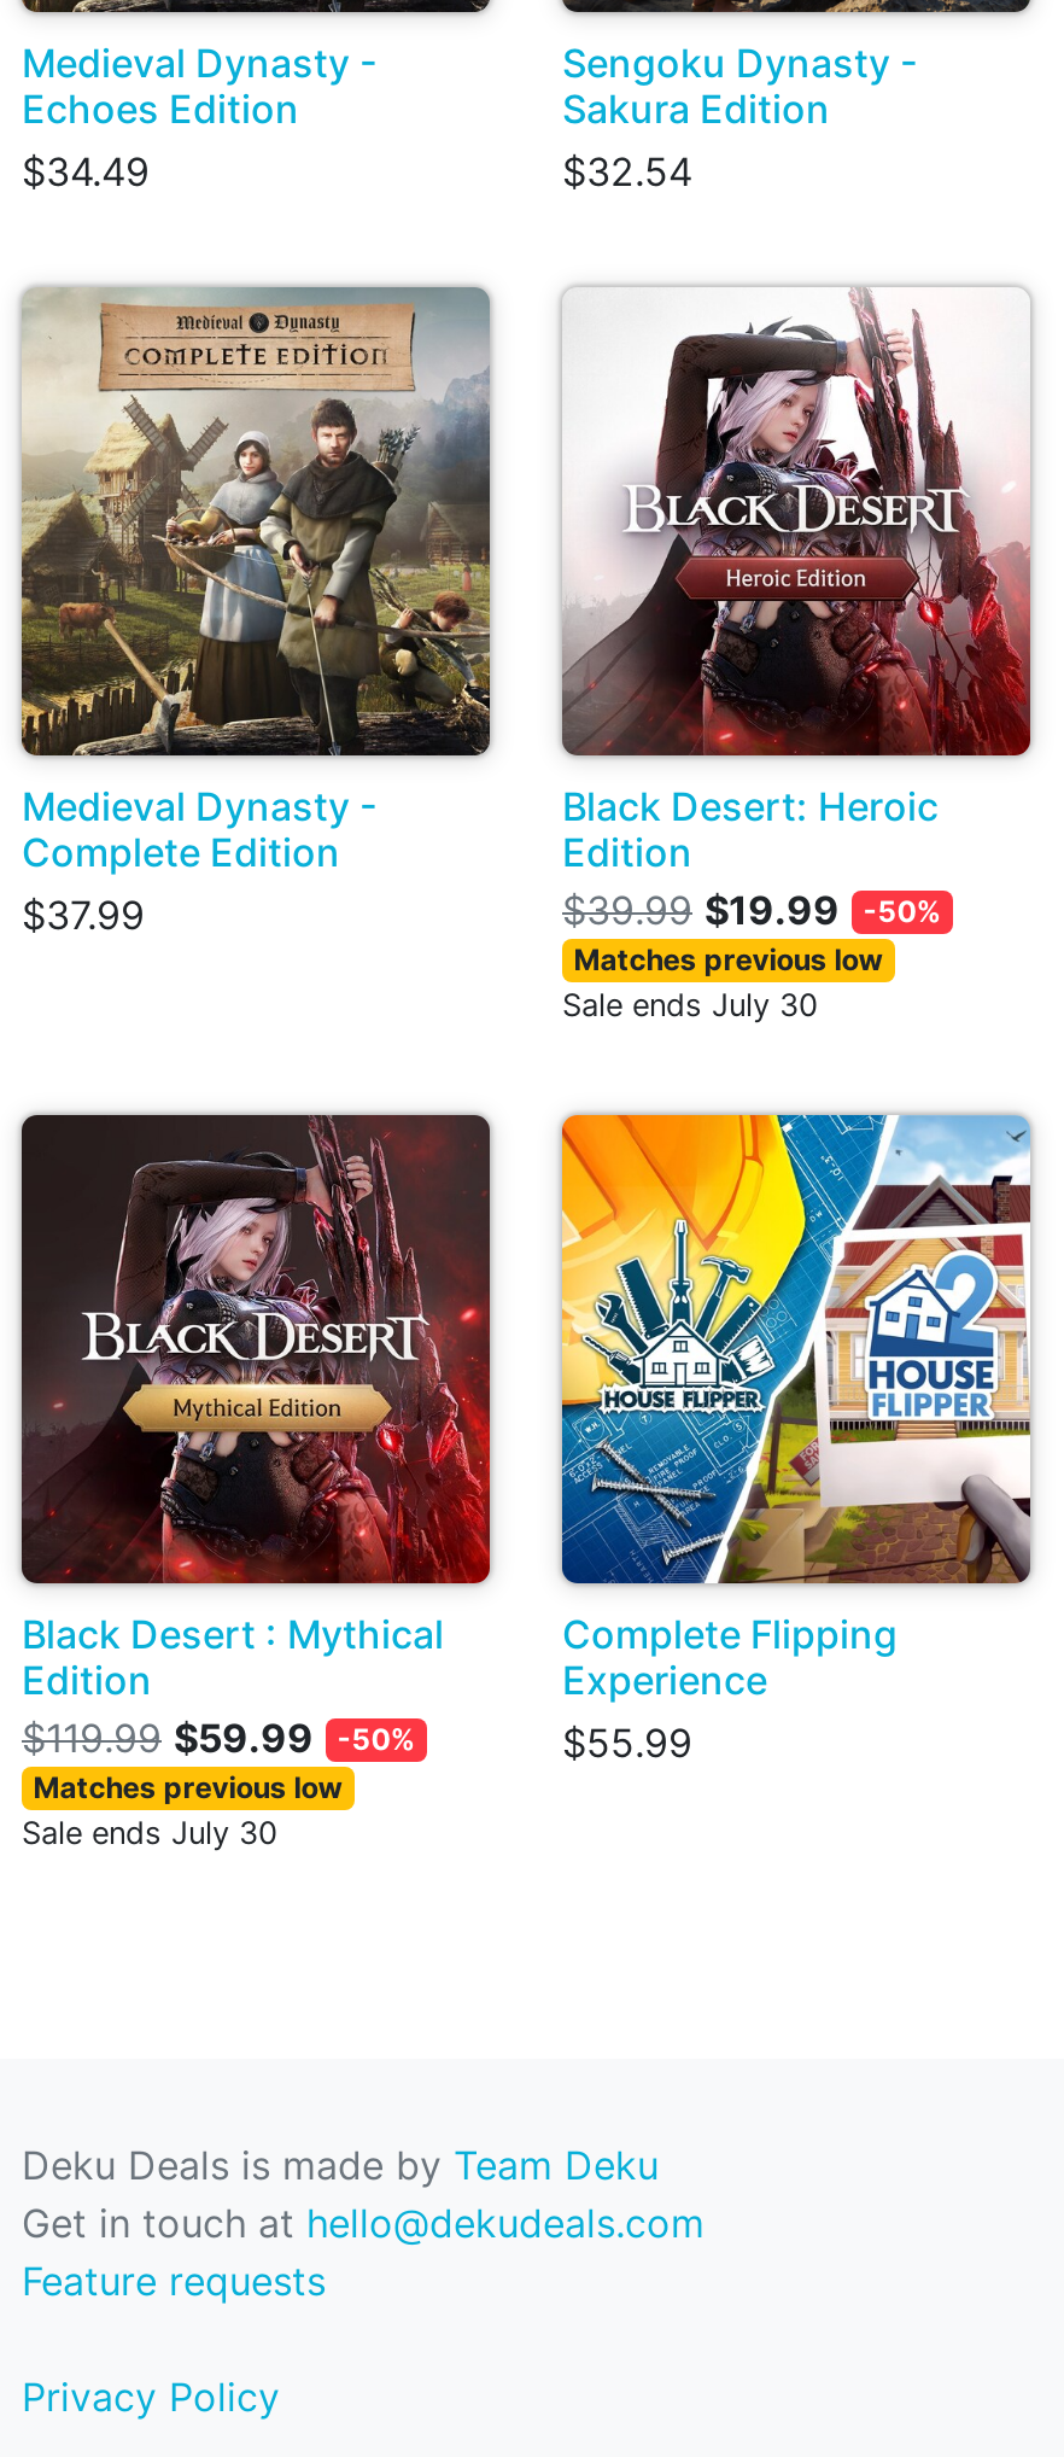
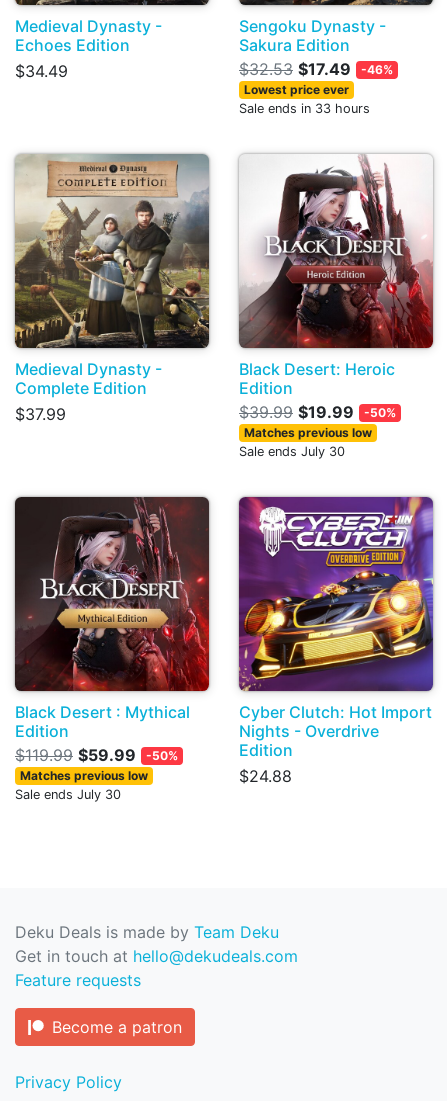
- $32.54
+ $32.53 $17.49
+ -46%
+ Lowest price ever
+ Sale ends in 33 hours

- [image]
- Complete Flipping
- Experience
- $55.99
+ [image]
+ Cyber Clutch: Hot Import
+ Nights - Overdrive
+ Edition
+ $24.88

+ Become a patron
